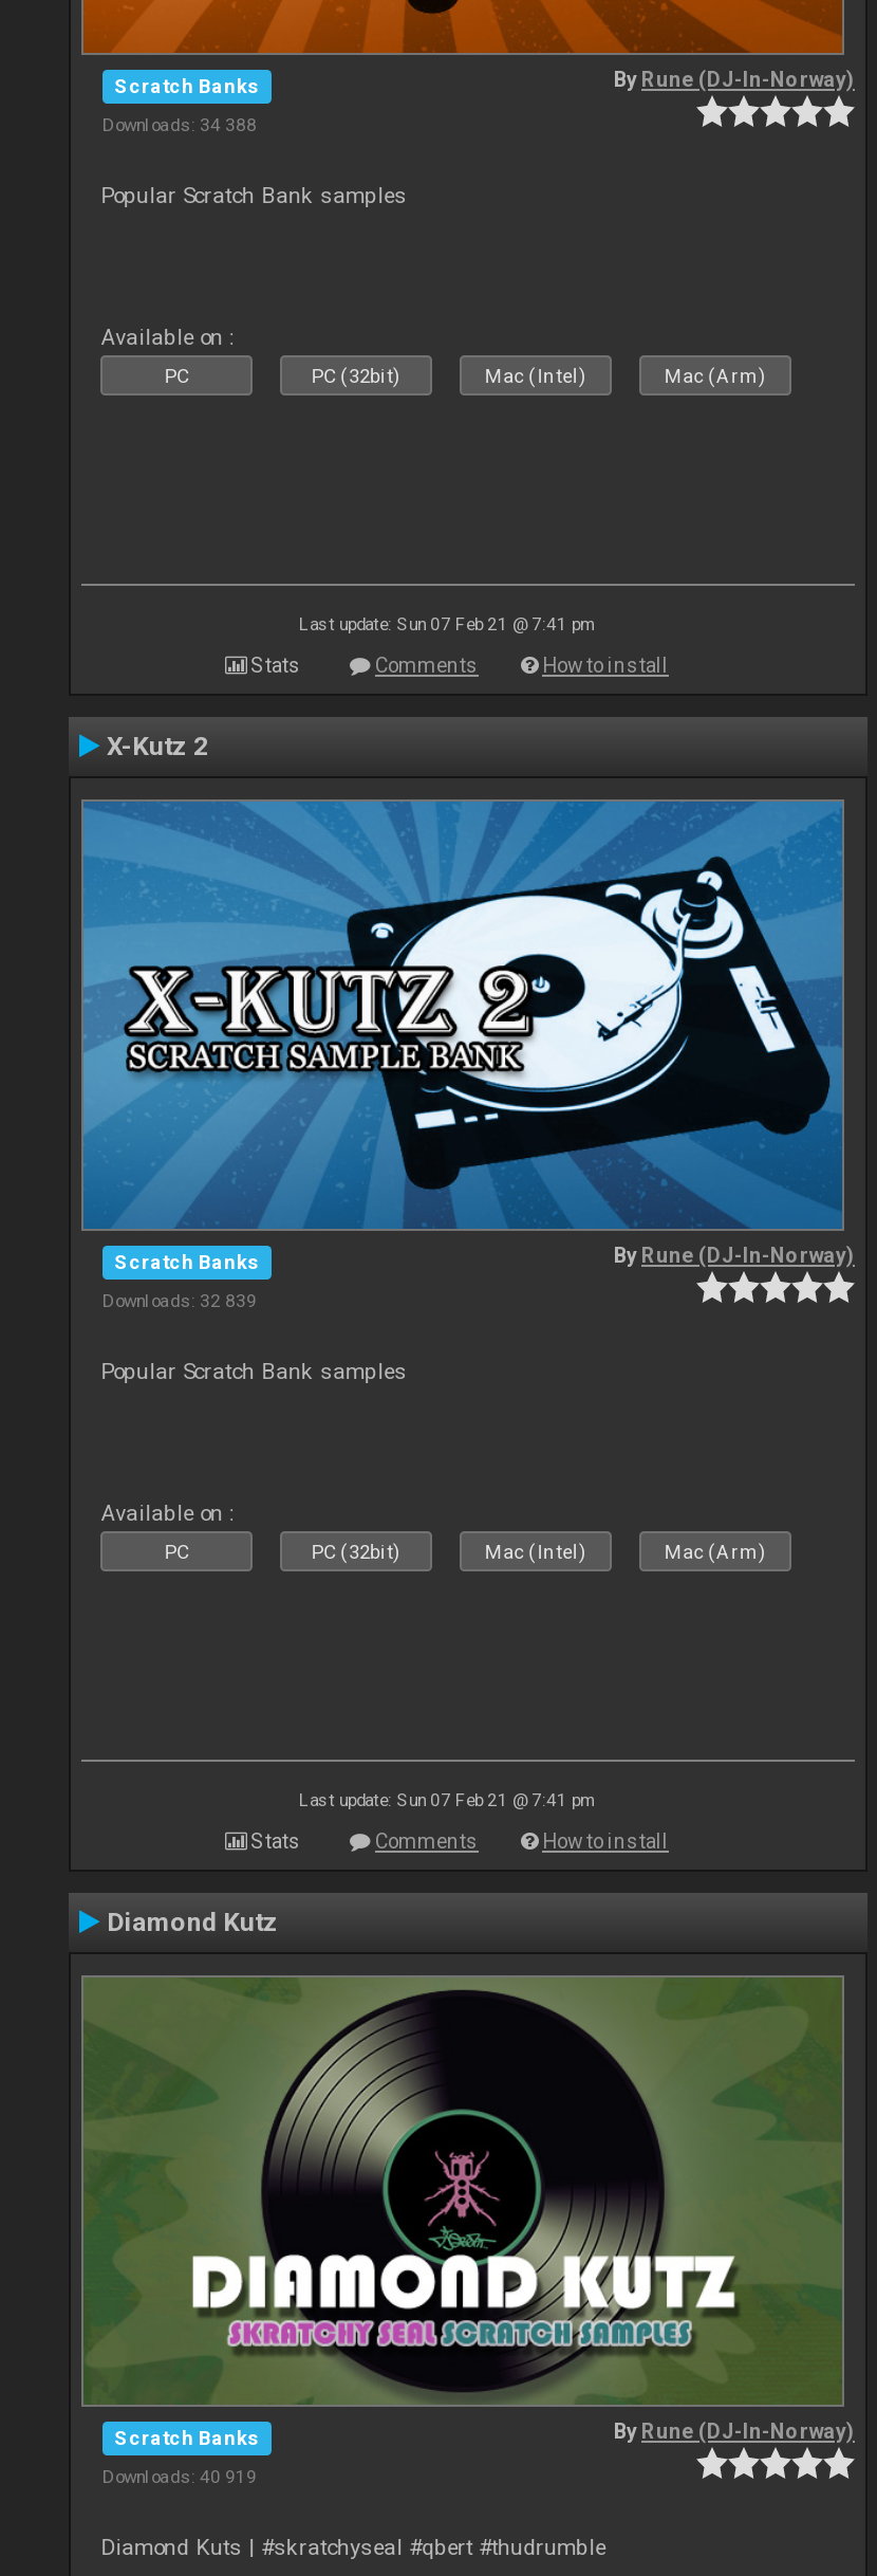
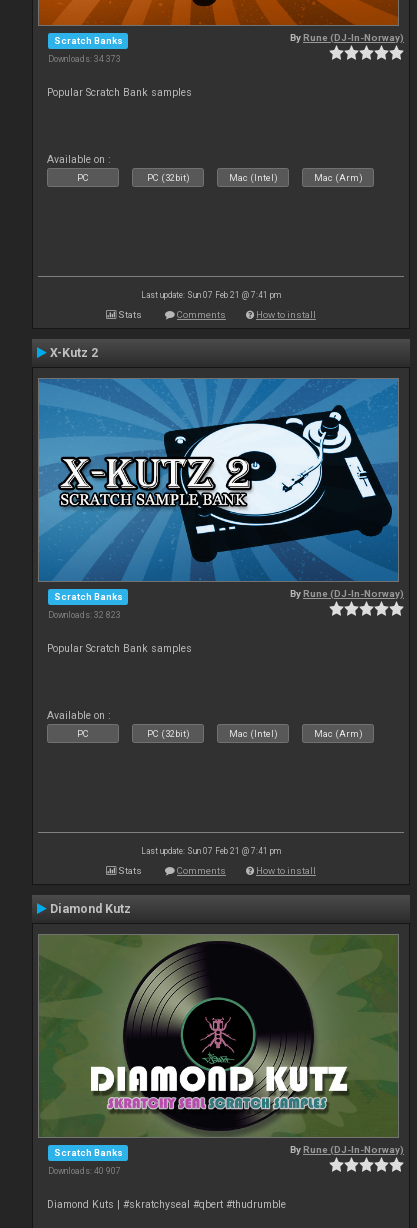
- Downloads: 34 388
+ Downloads: 34 373

- Downloads: 32 839
+ Downloads: 32 823

- Downloads: 40 919
+ Downloads: 40 907
